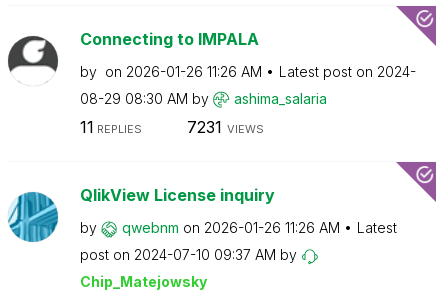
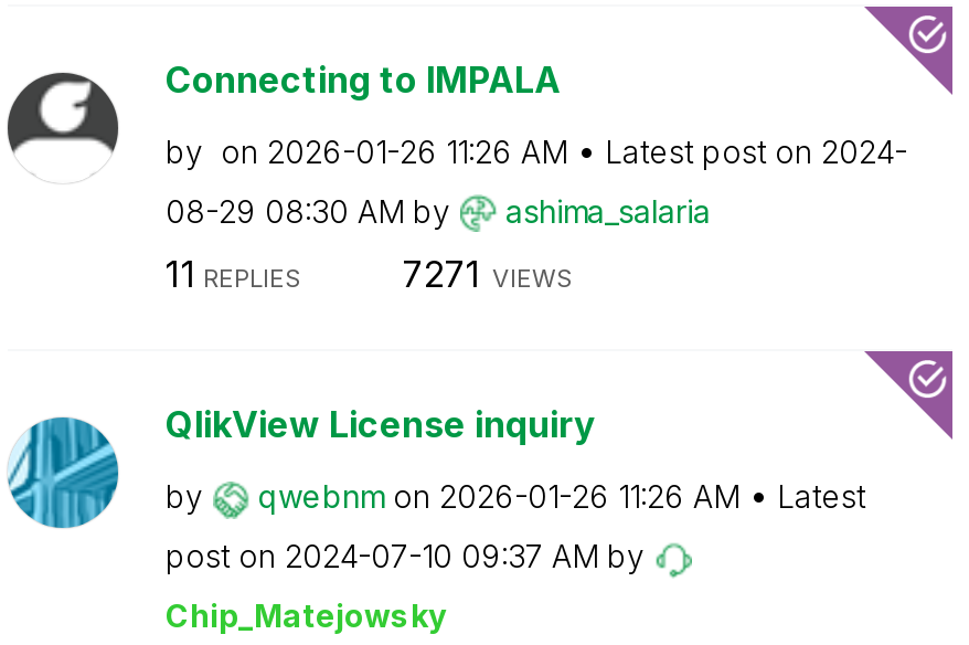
- 7231 VIEWS
+ 7271 VIEWS
